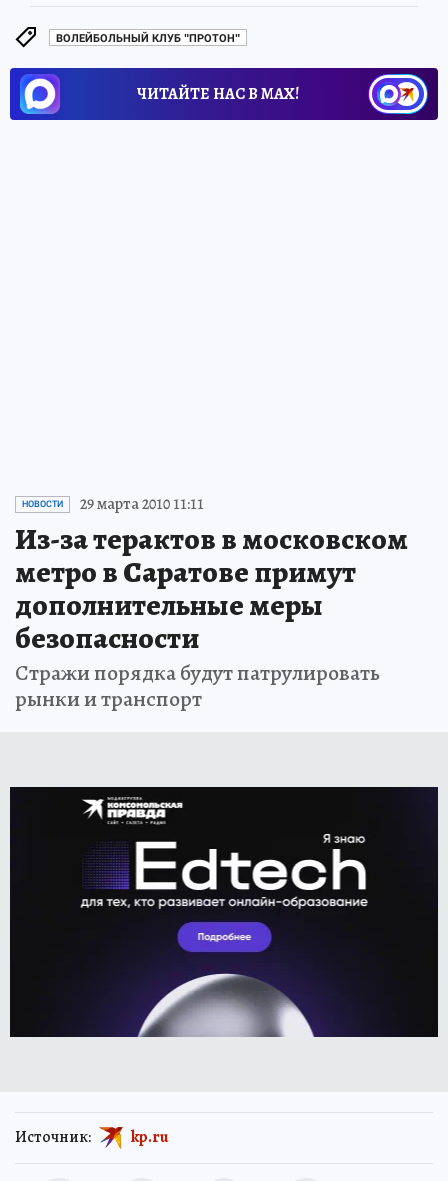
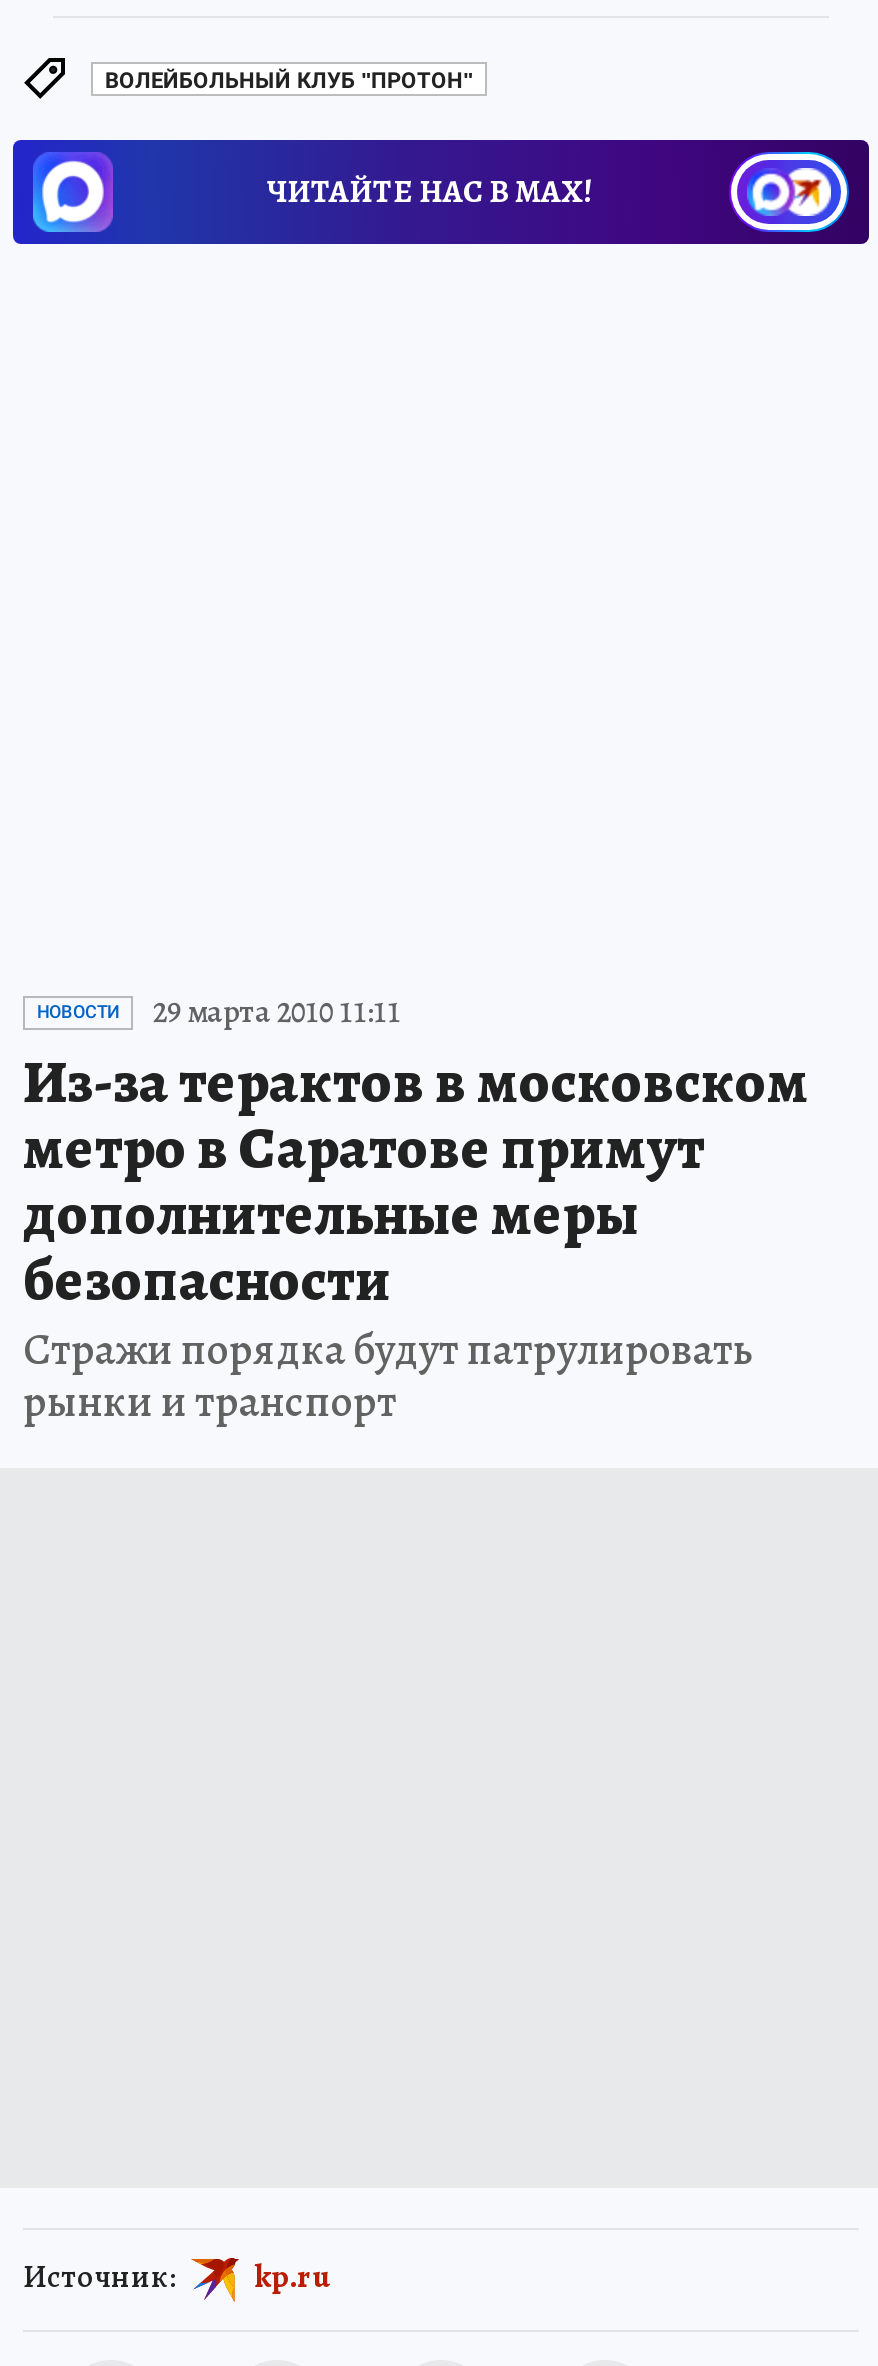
- [image]
